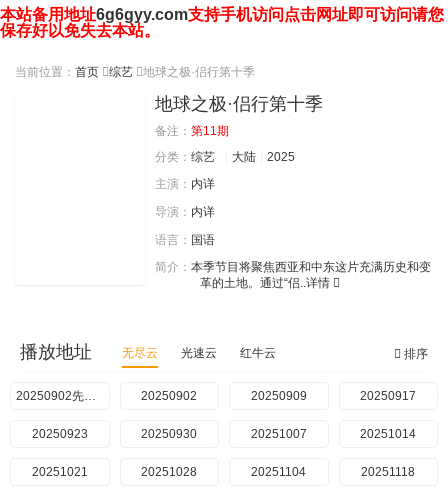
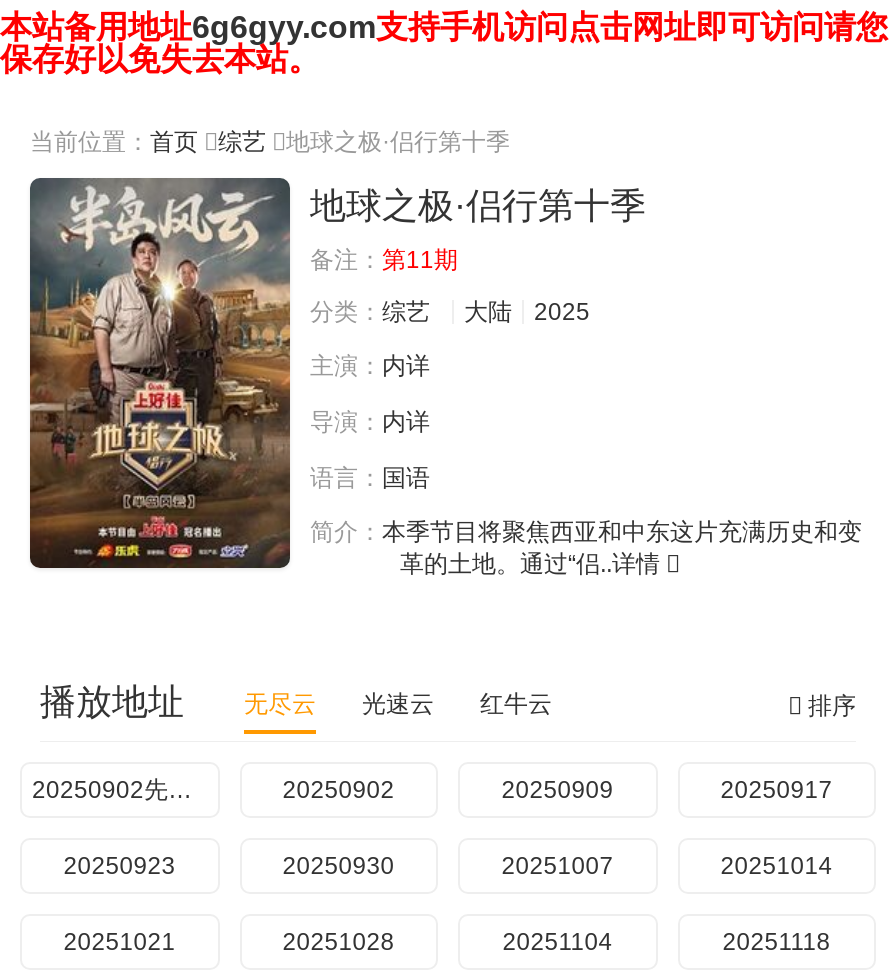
+ [image]
